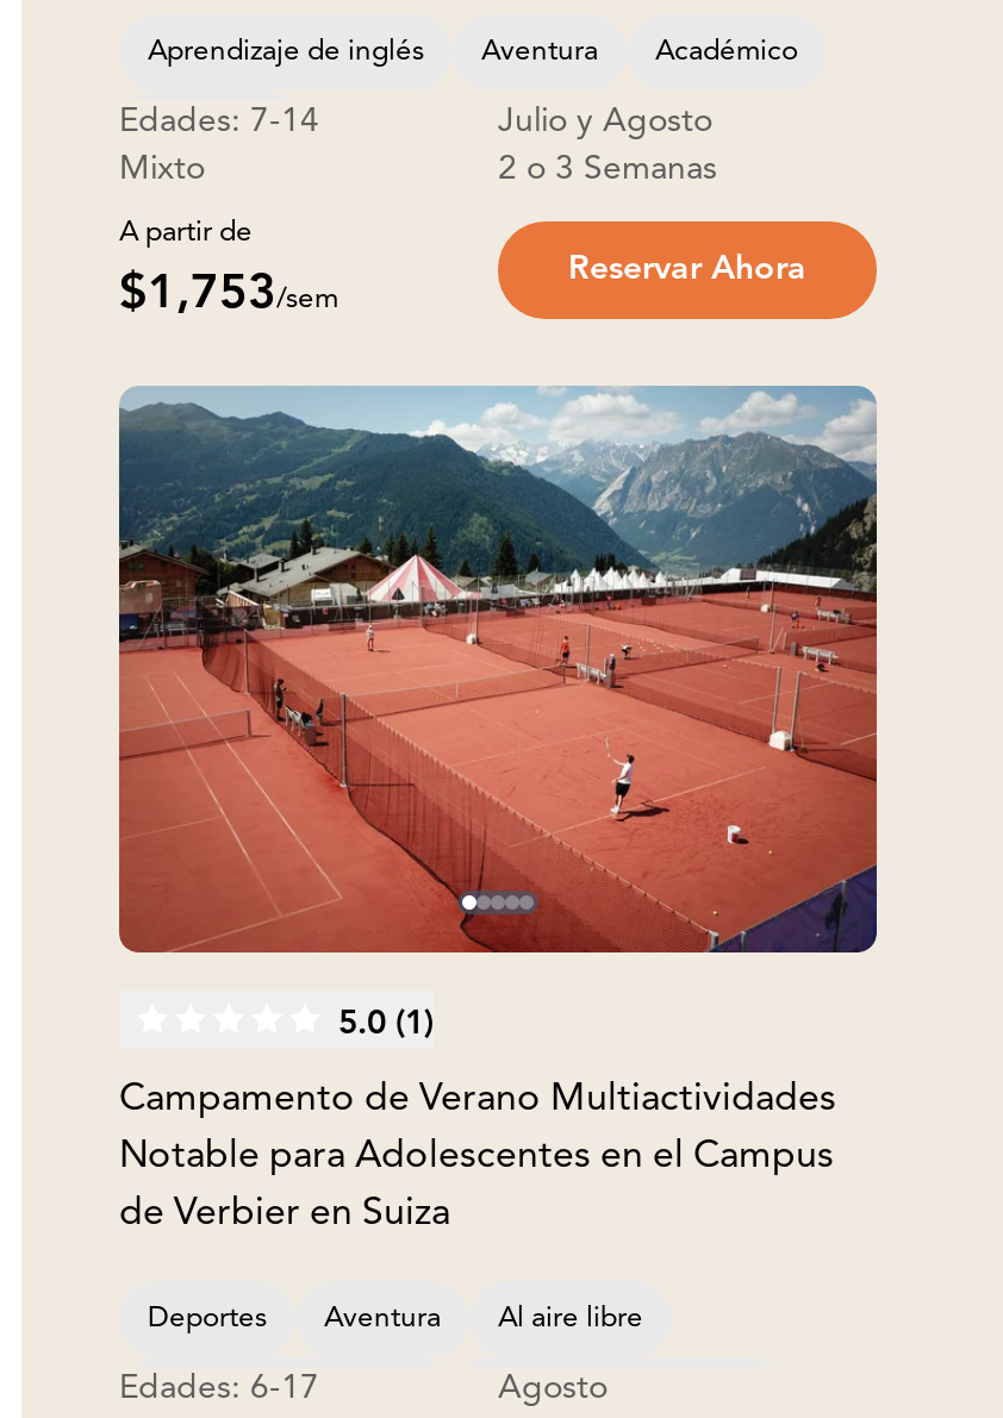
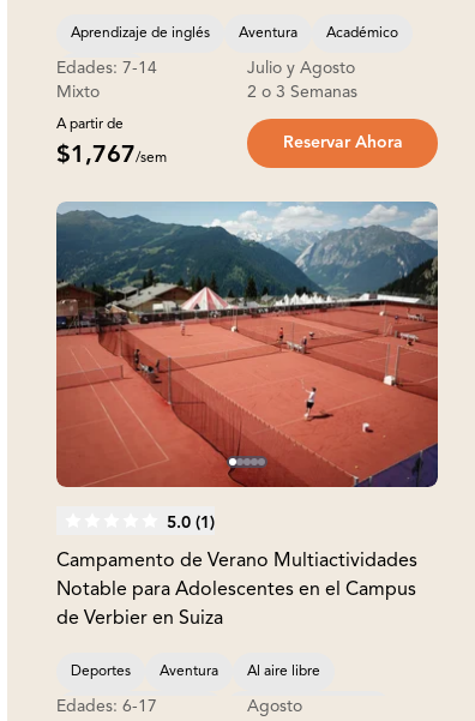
- $1,753/sem
+ $1,767/sem
